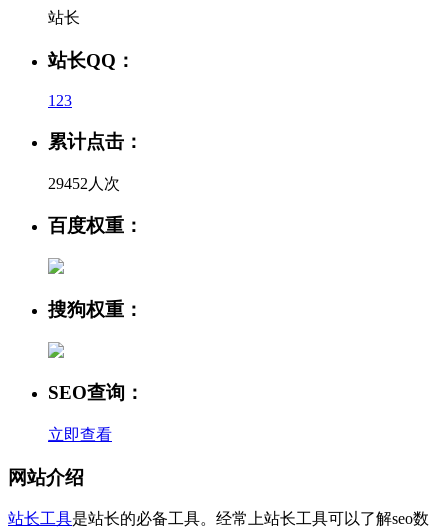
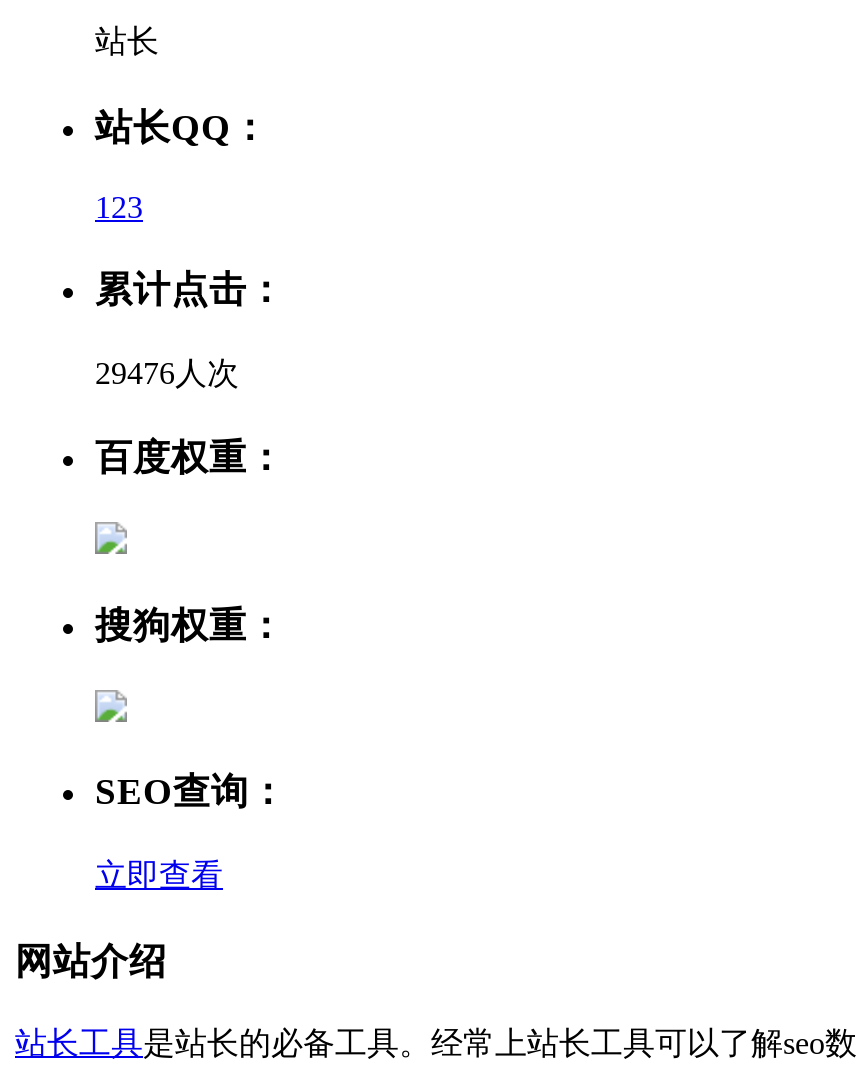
- 29452人次
+ 29476人次
